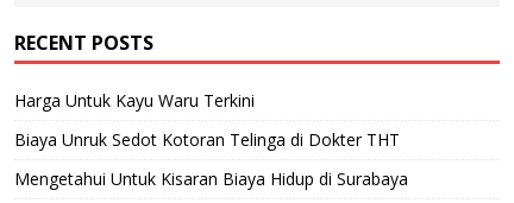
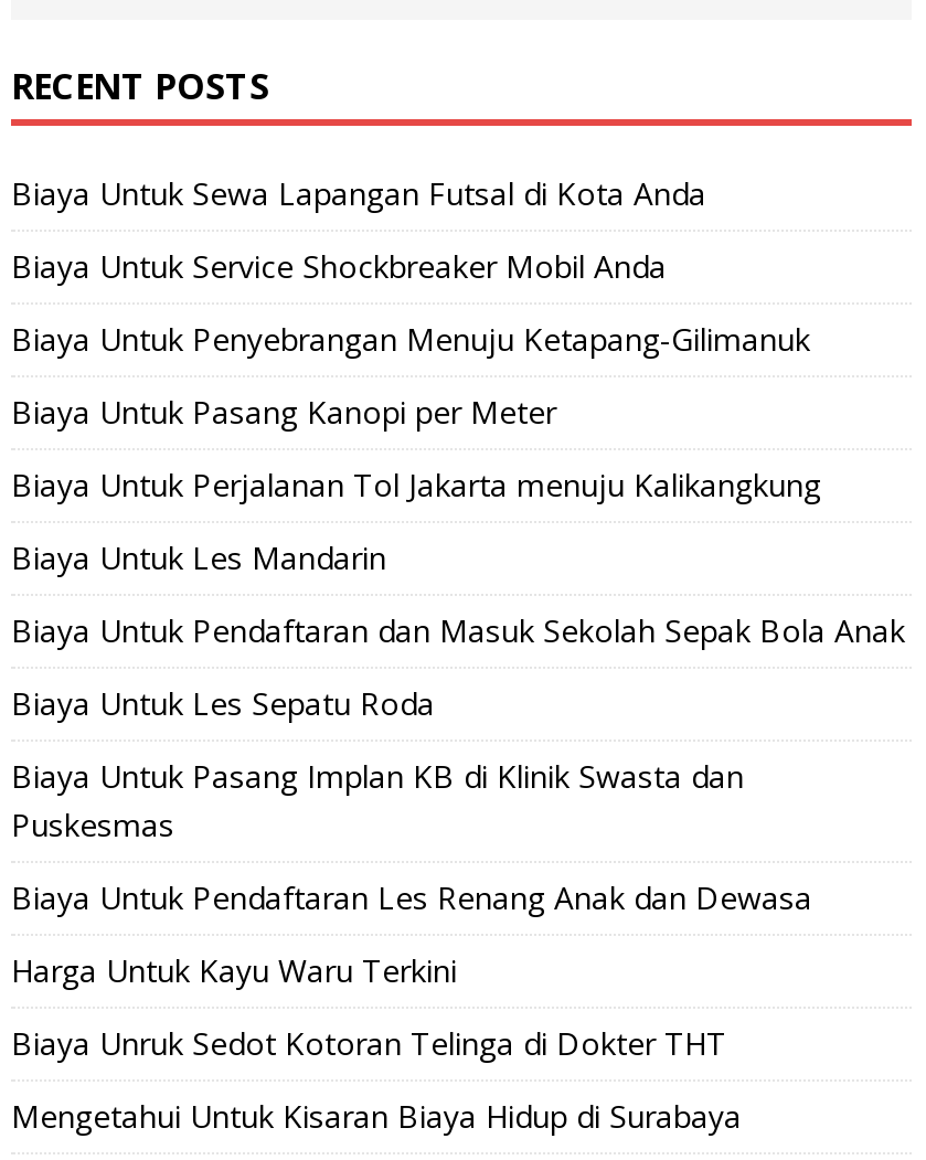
+ Biaya Untuk Sewa Lapangan Futsal di Kota Anda
+ Biaya Untuk Service Shockbreaker Mobil Anda
+ Biaya Untuk Penyebrangan Menuju Ketapang-Gilimanuk
+ Biaya Untuk Pasang Kanopi per Meter
+ Biaya Untuk Perjalanan Tol Jakarta menuju Kalikangkung
+ Biaya Untuk Les Mandarin
+ Biaya Untuk Pendaftaran dan Masuk Sekolah Sepak Bola Anak
+ Biaya Untuk Les Sepatu Roda
+ Biaya Untuk Pasang Implan KB di Klinik Swasta dan
+ Puskesmas
+ Biaya Untuk Pendaftaran Les Renang Anak dan Dewasa
